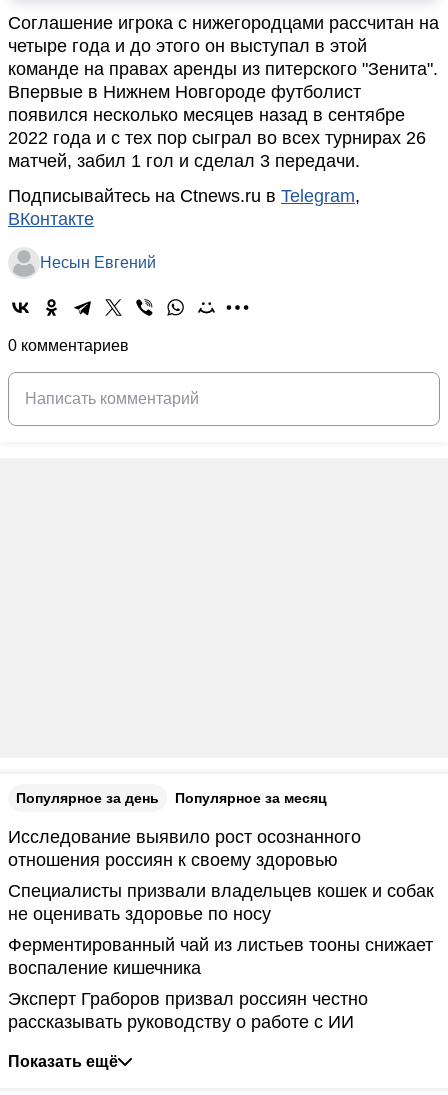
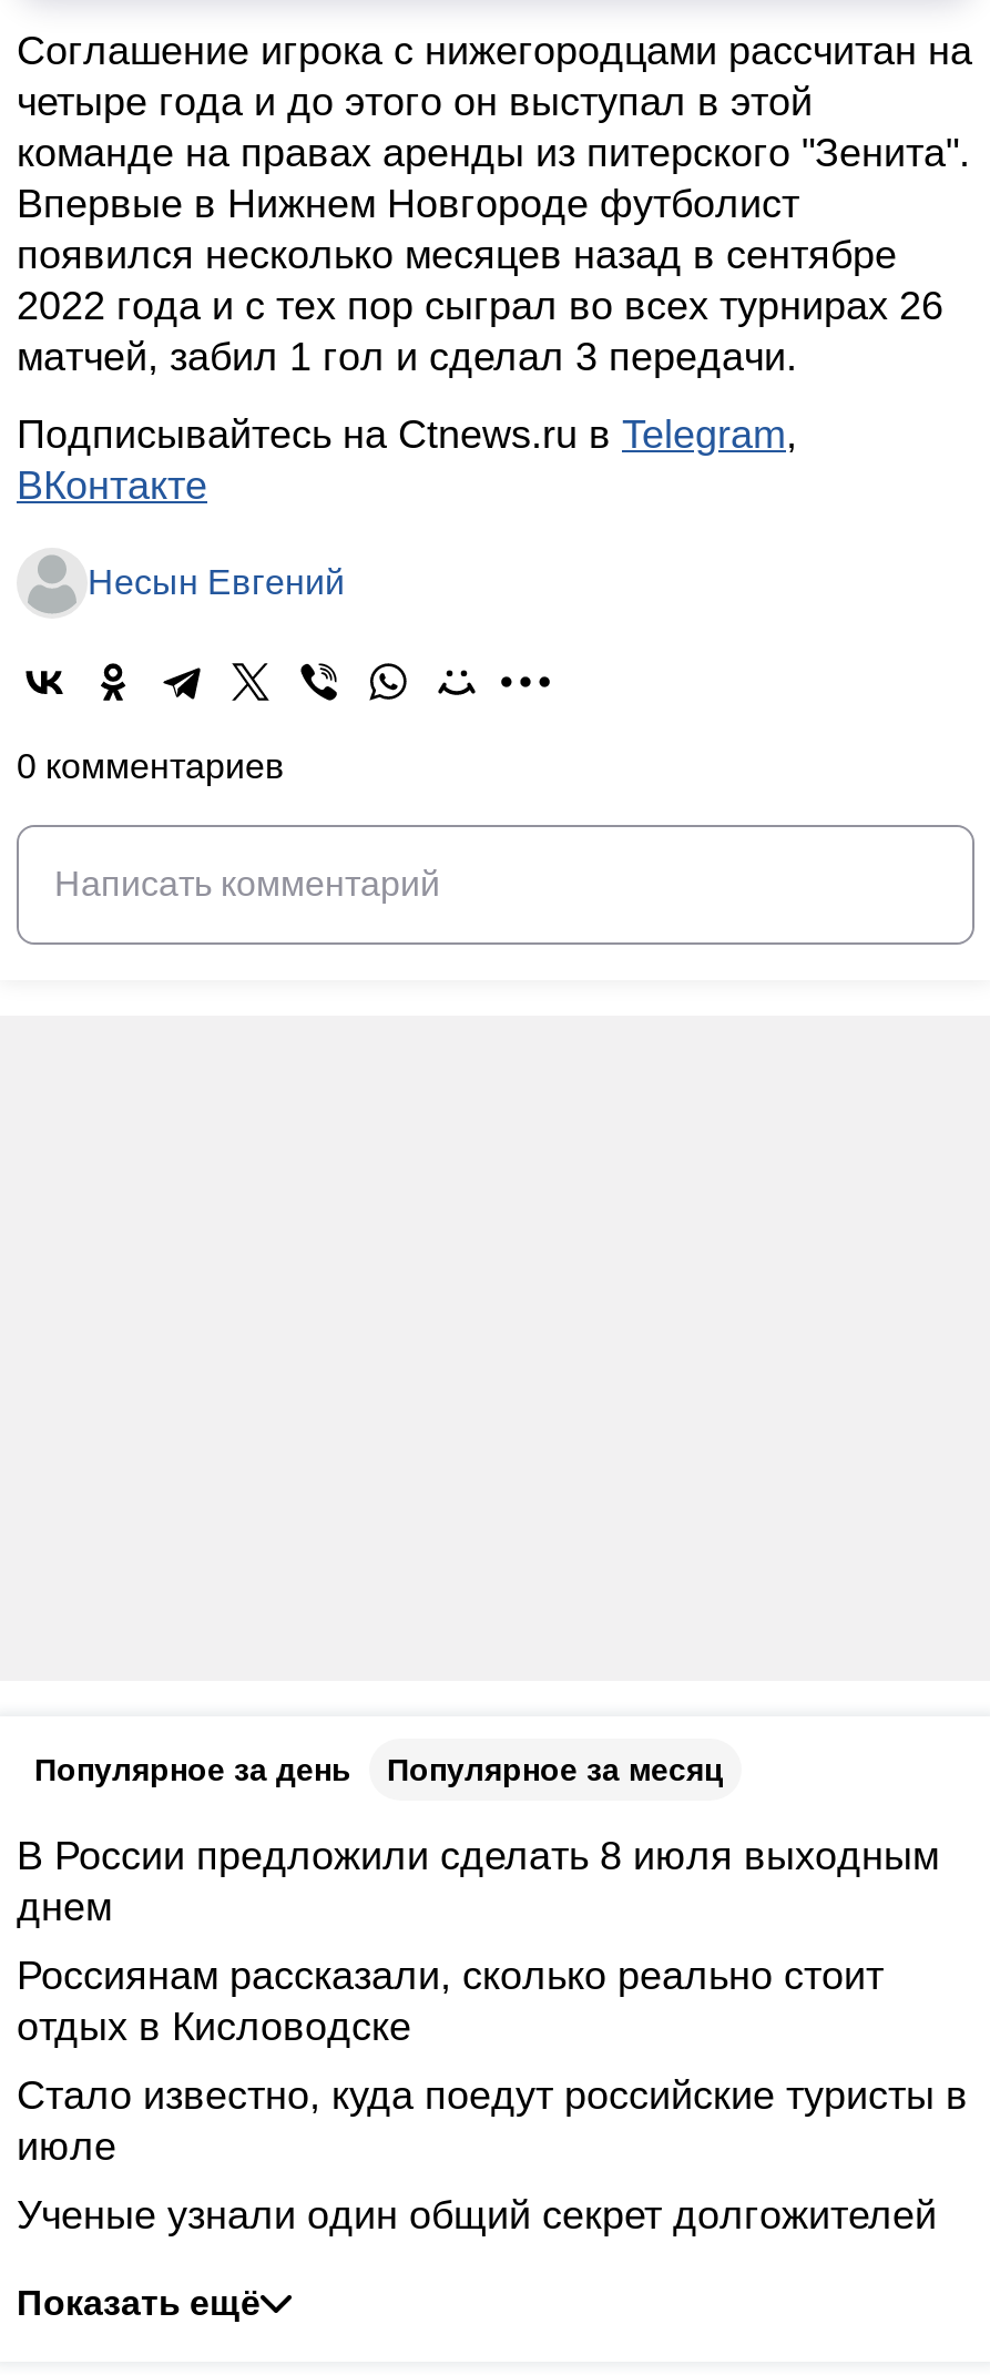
- Исследование выявило рост осознанного
- отношения россиян к своему здоровью
+ В России предложили сделать 8 июля выходным
+ днем

- Специалисты призвали владельцев кошек и собак
- не оценивать здоровье по носу
+ Россиянам рассказали, сколько реально стоит
+ отдых в Кисловодске

- Ферментированный чай из листьев тооны снижает
- воспаление кишечника
+ Стало известно, куда поедут российские туристы в
+ июле

- Эксперт Граборов призвал россиян честно
- рассказывать руководству о работе с ИИ
+ Ученые узнали один общий секрет долгожителей
